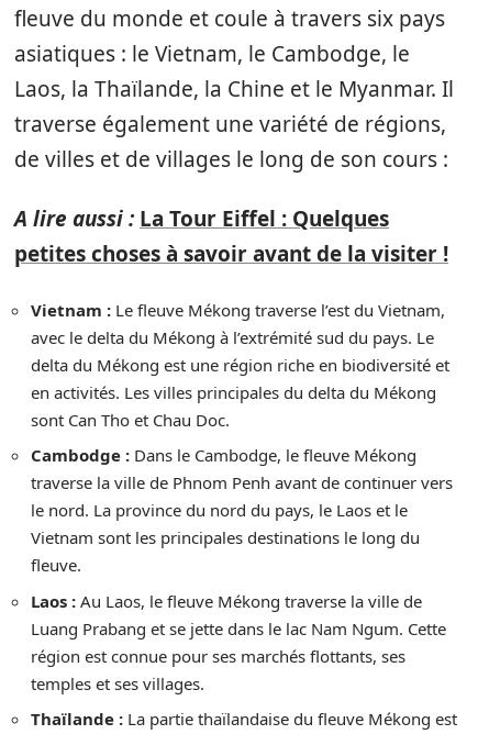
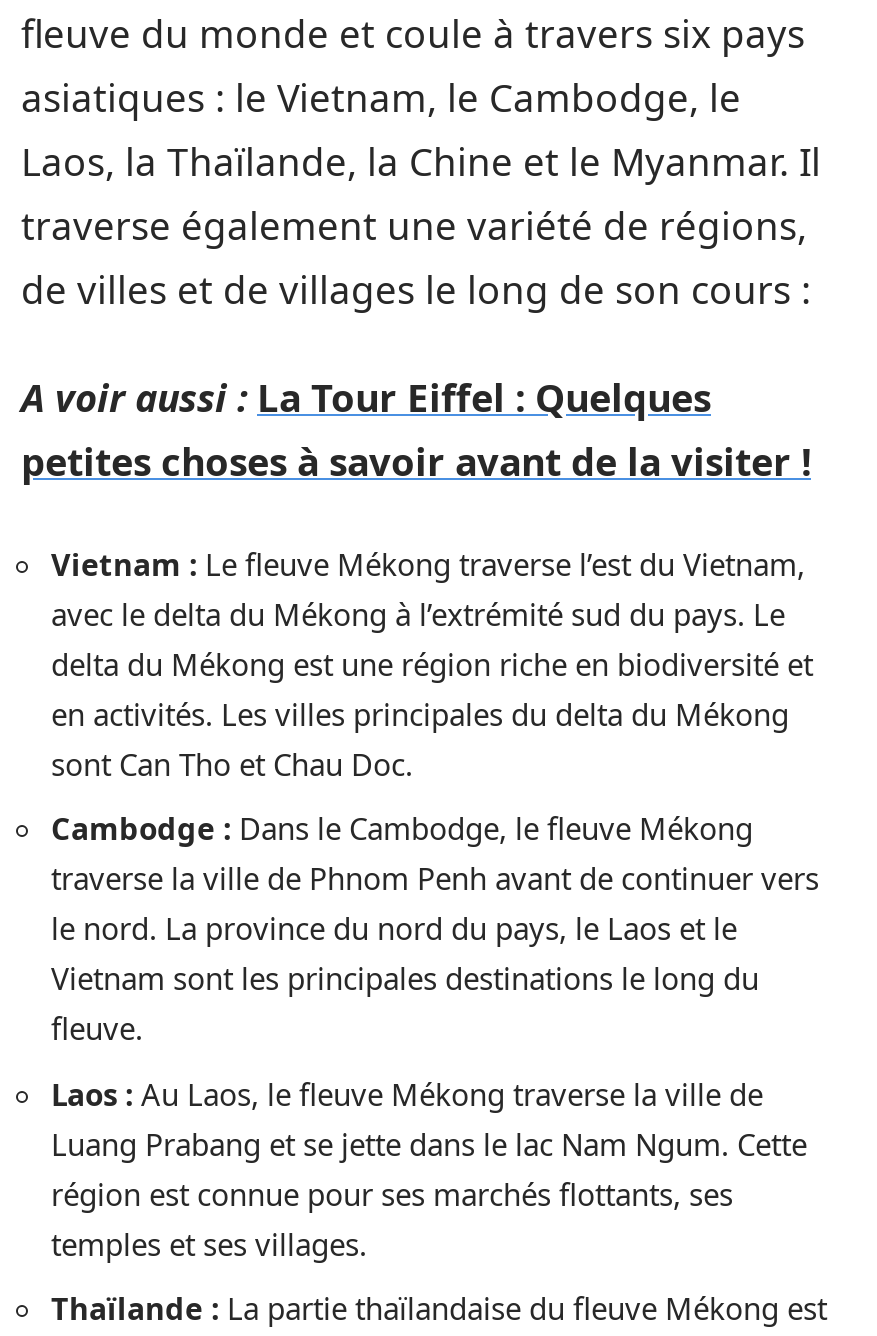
- A lire aussi : La Tour Eiffel : Quelques
+ A voir aussi : La Tour Eiffel : Quelques
